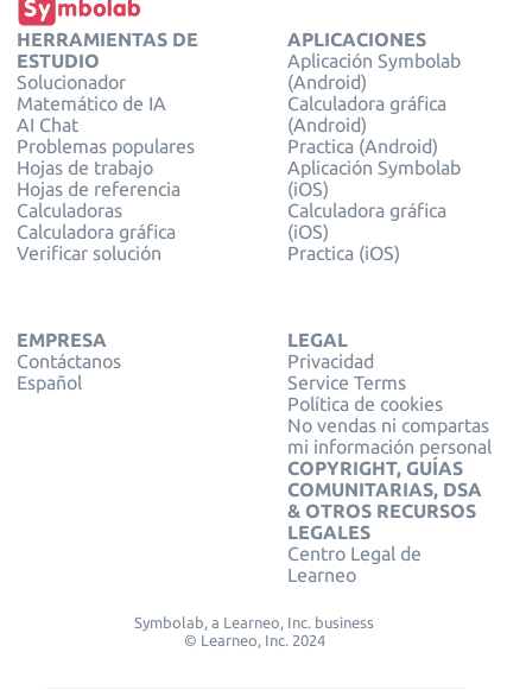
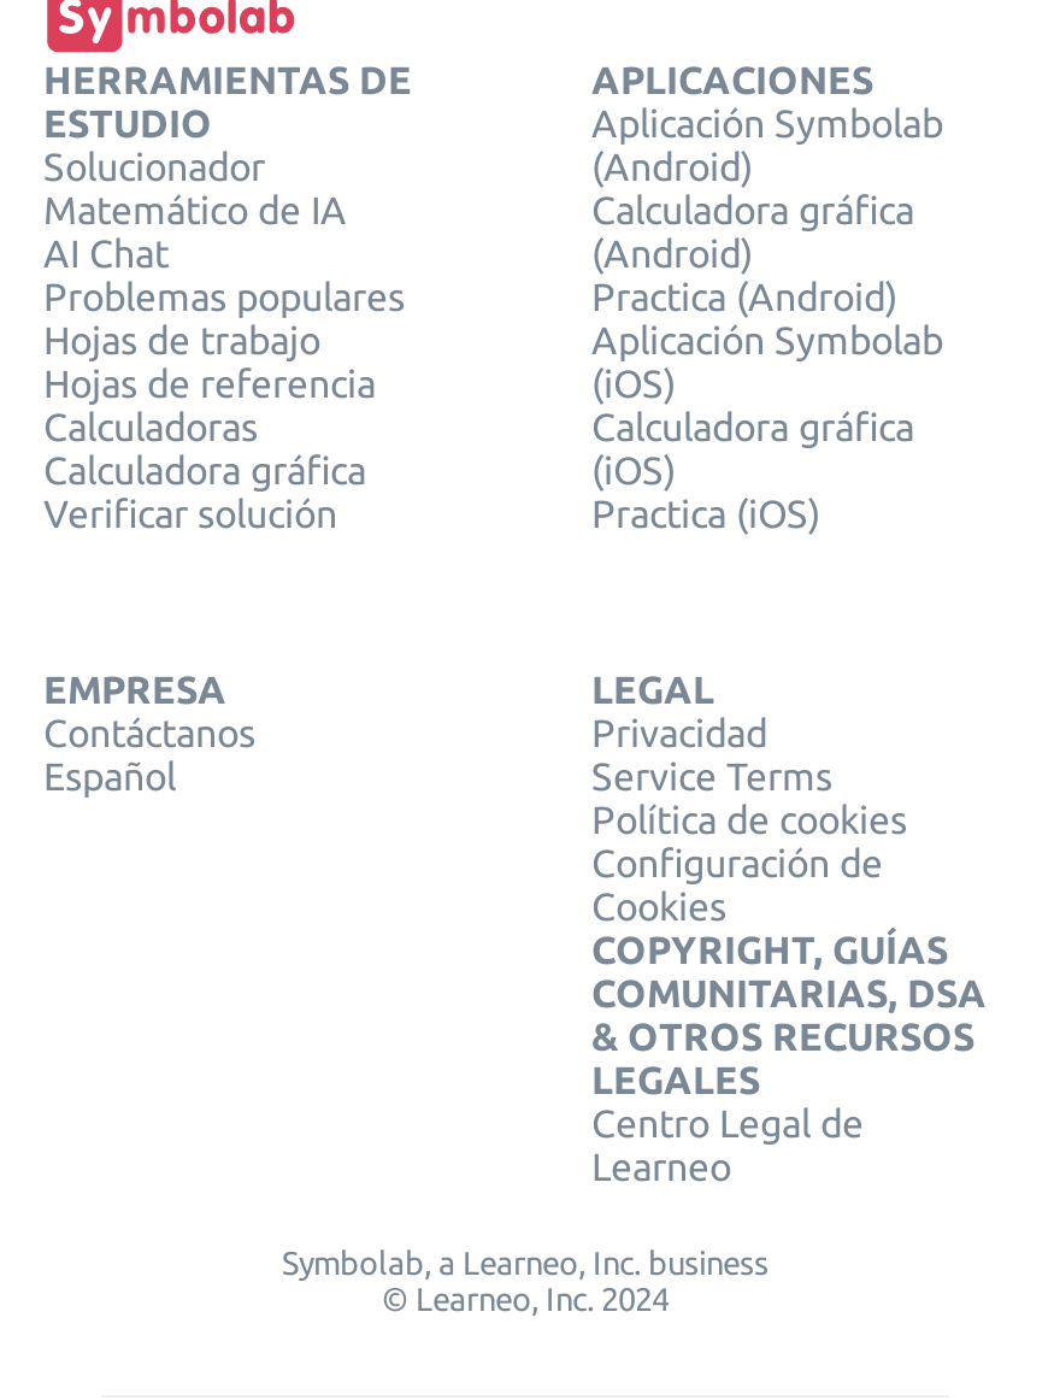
- No vendas ni compartas
- mi información personal
+ Configuración de
+ Cookies
